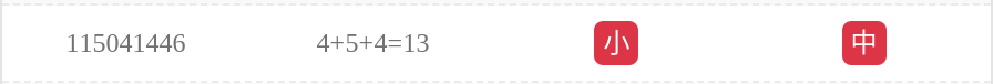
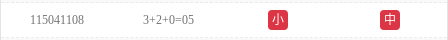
- 115041446
+ 115041108

- 4+5+4=13
+ 3+2+0=05
